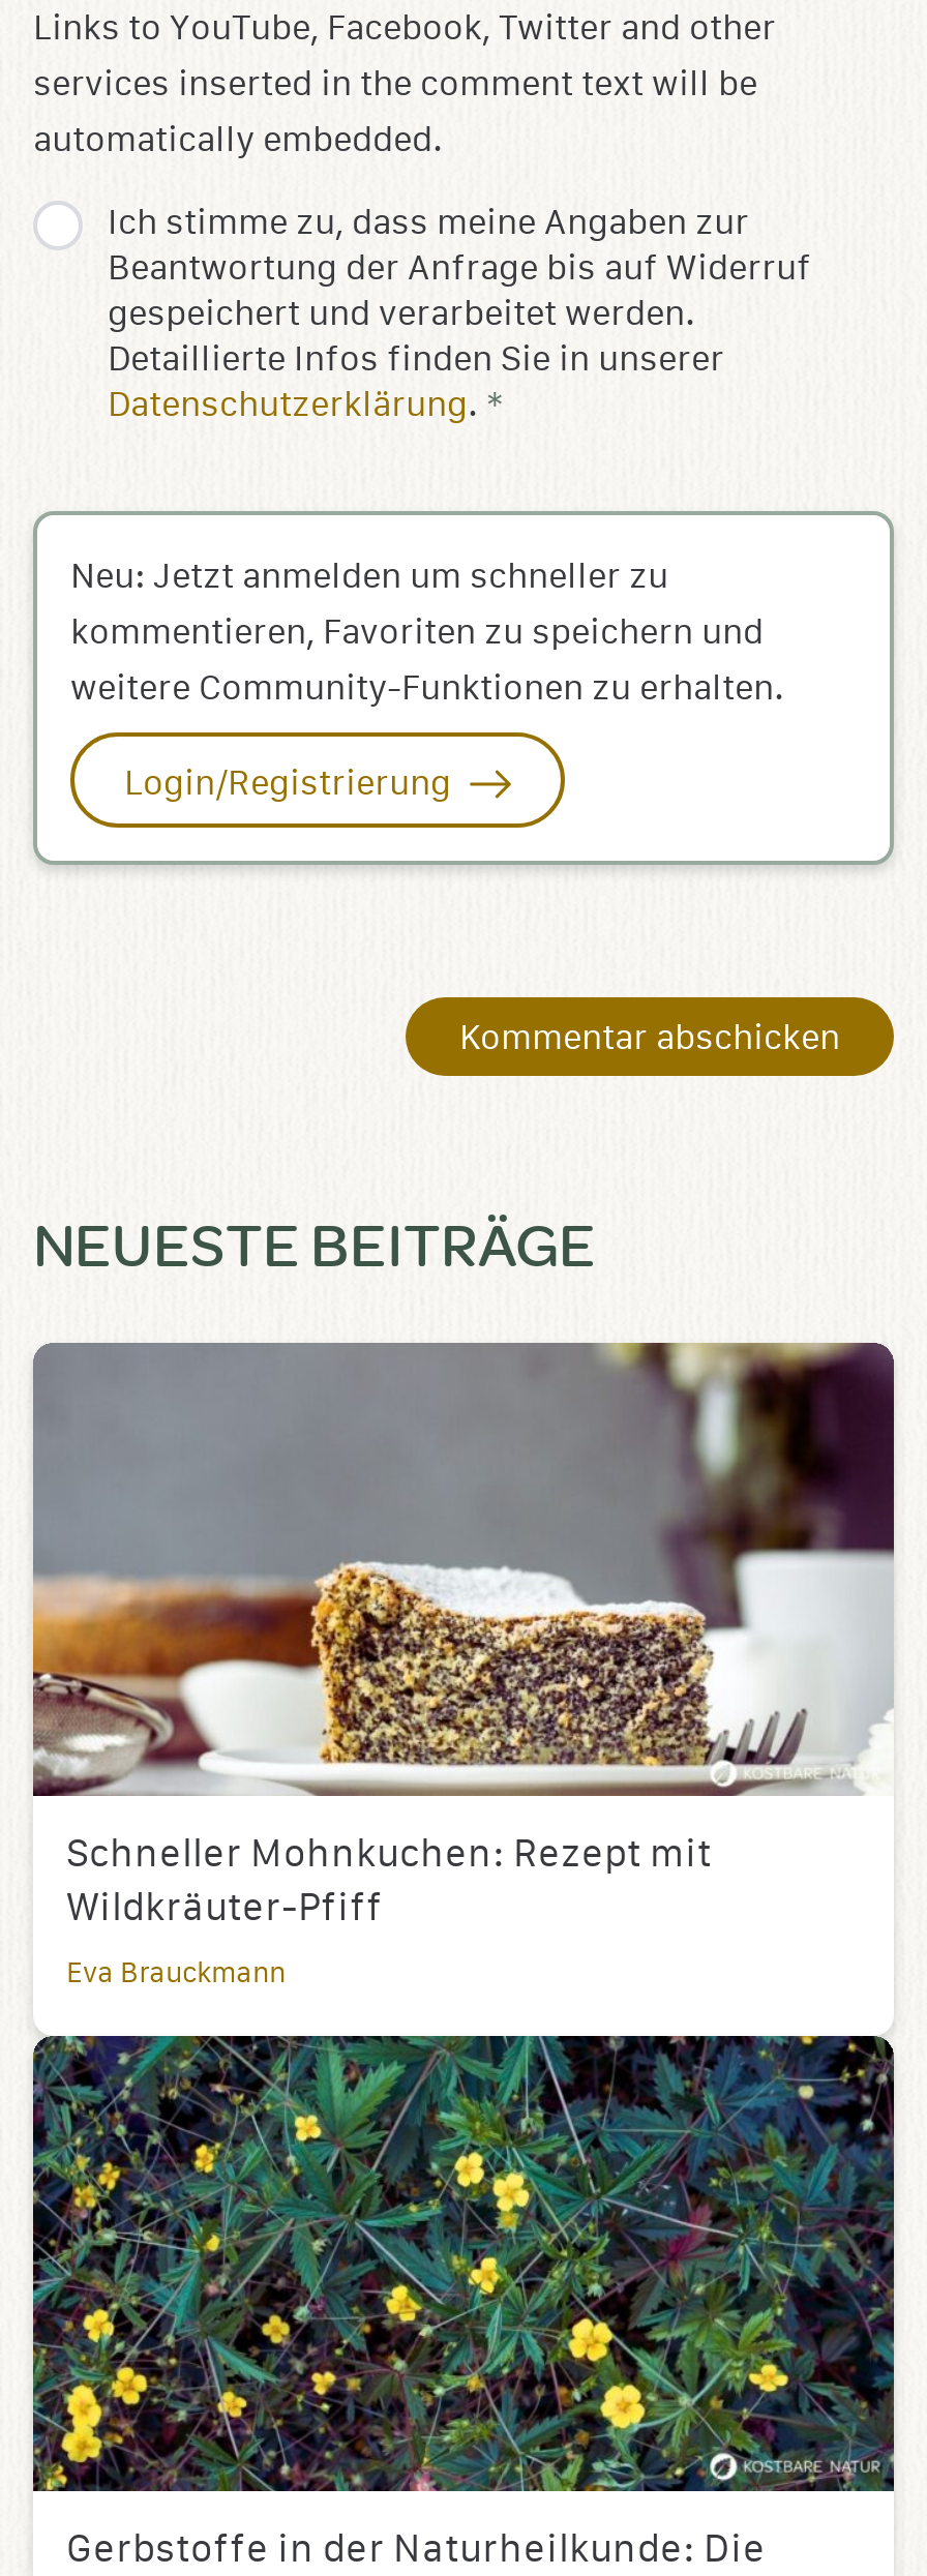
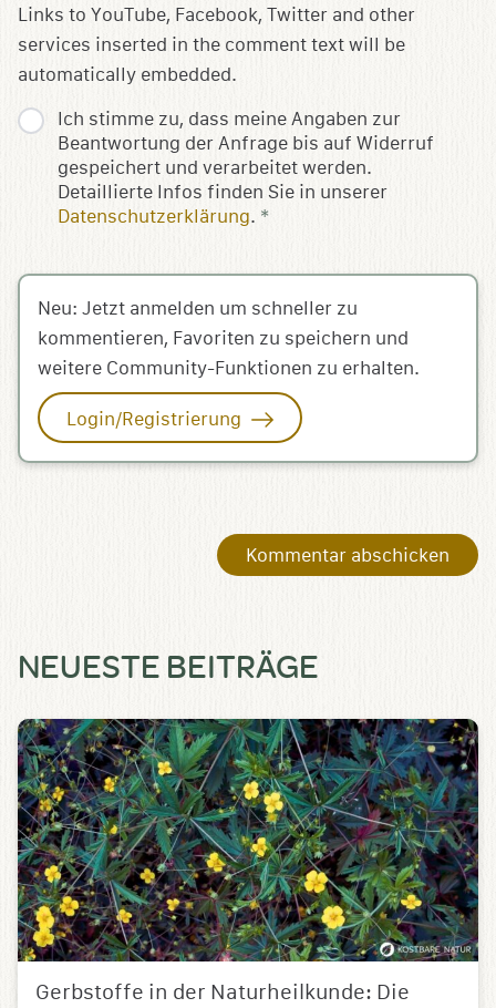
- [image]
- Schneller Mohnkuchen: Rezept mit
- Wildkräuter-Pfiff
- Eva Brauckmann
